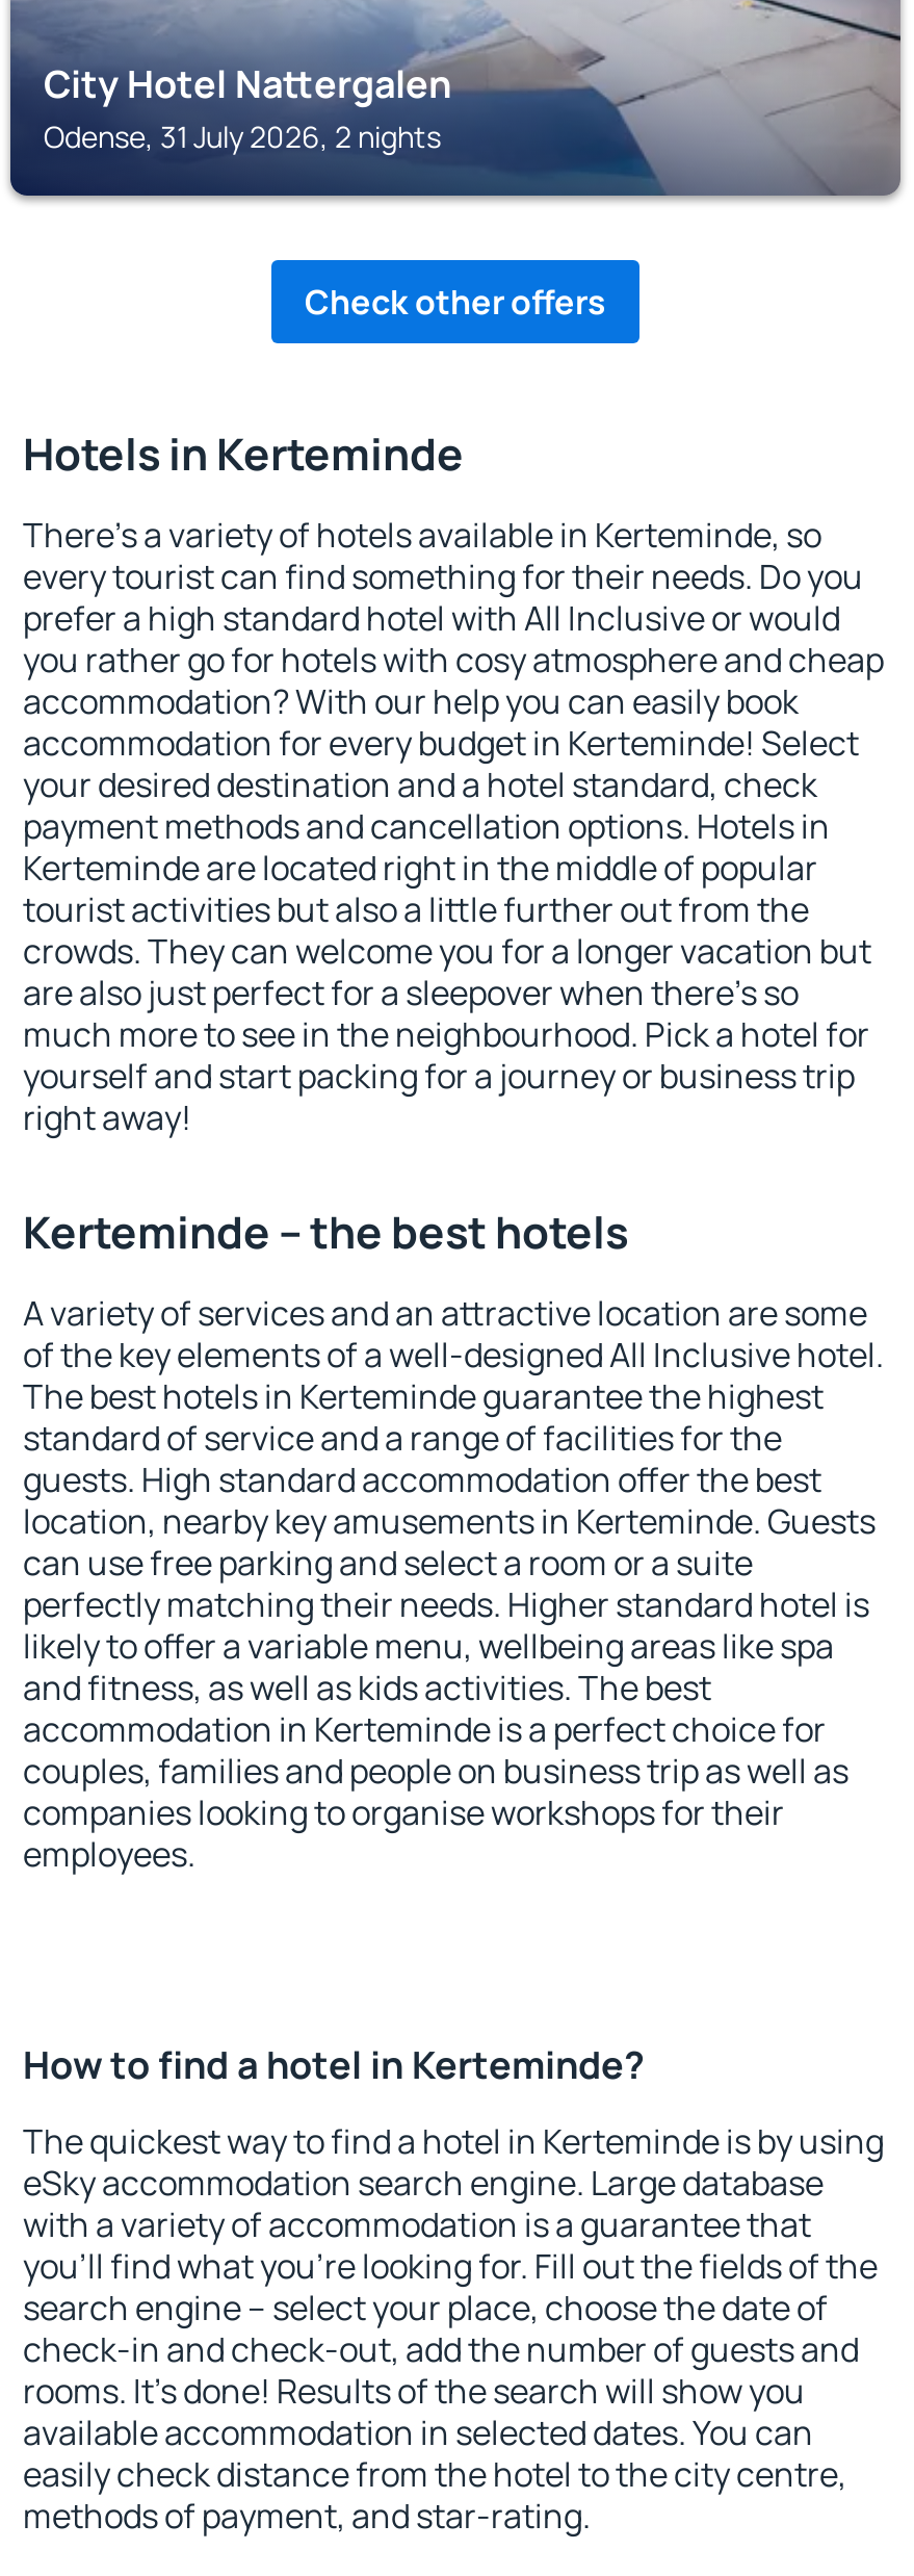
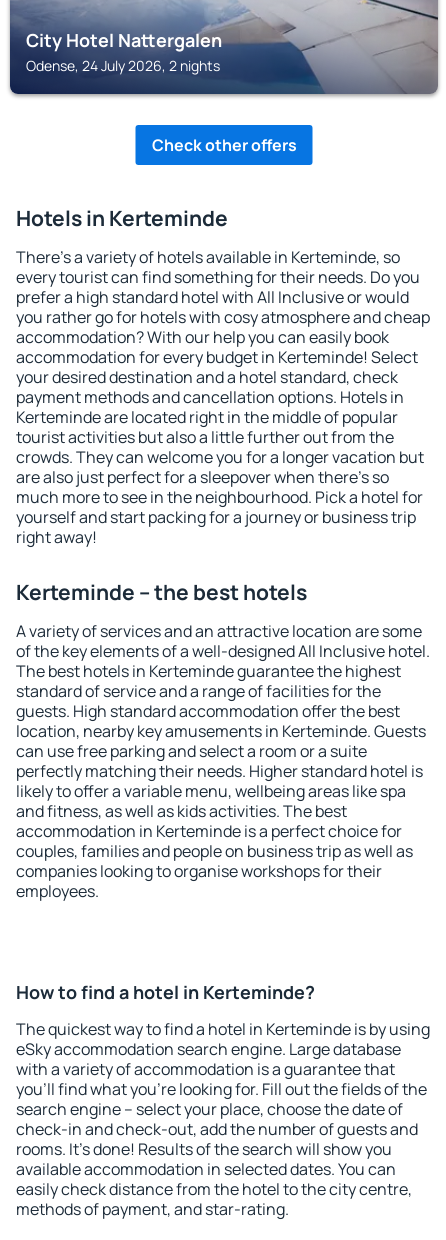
- Odense, 31 July 2026, 2 nights
+ Odense, 24 July 2026, 2 nights
